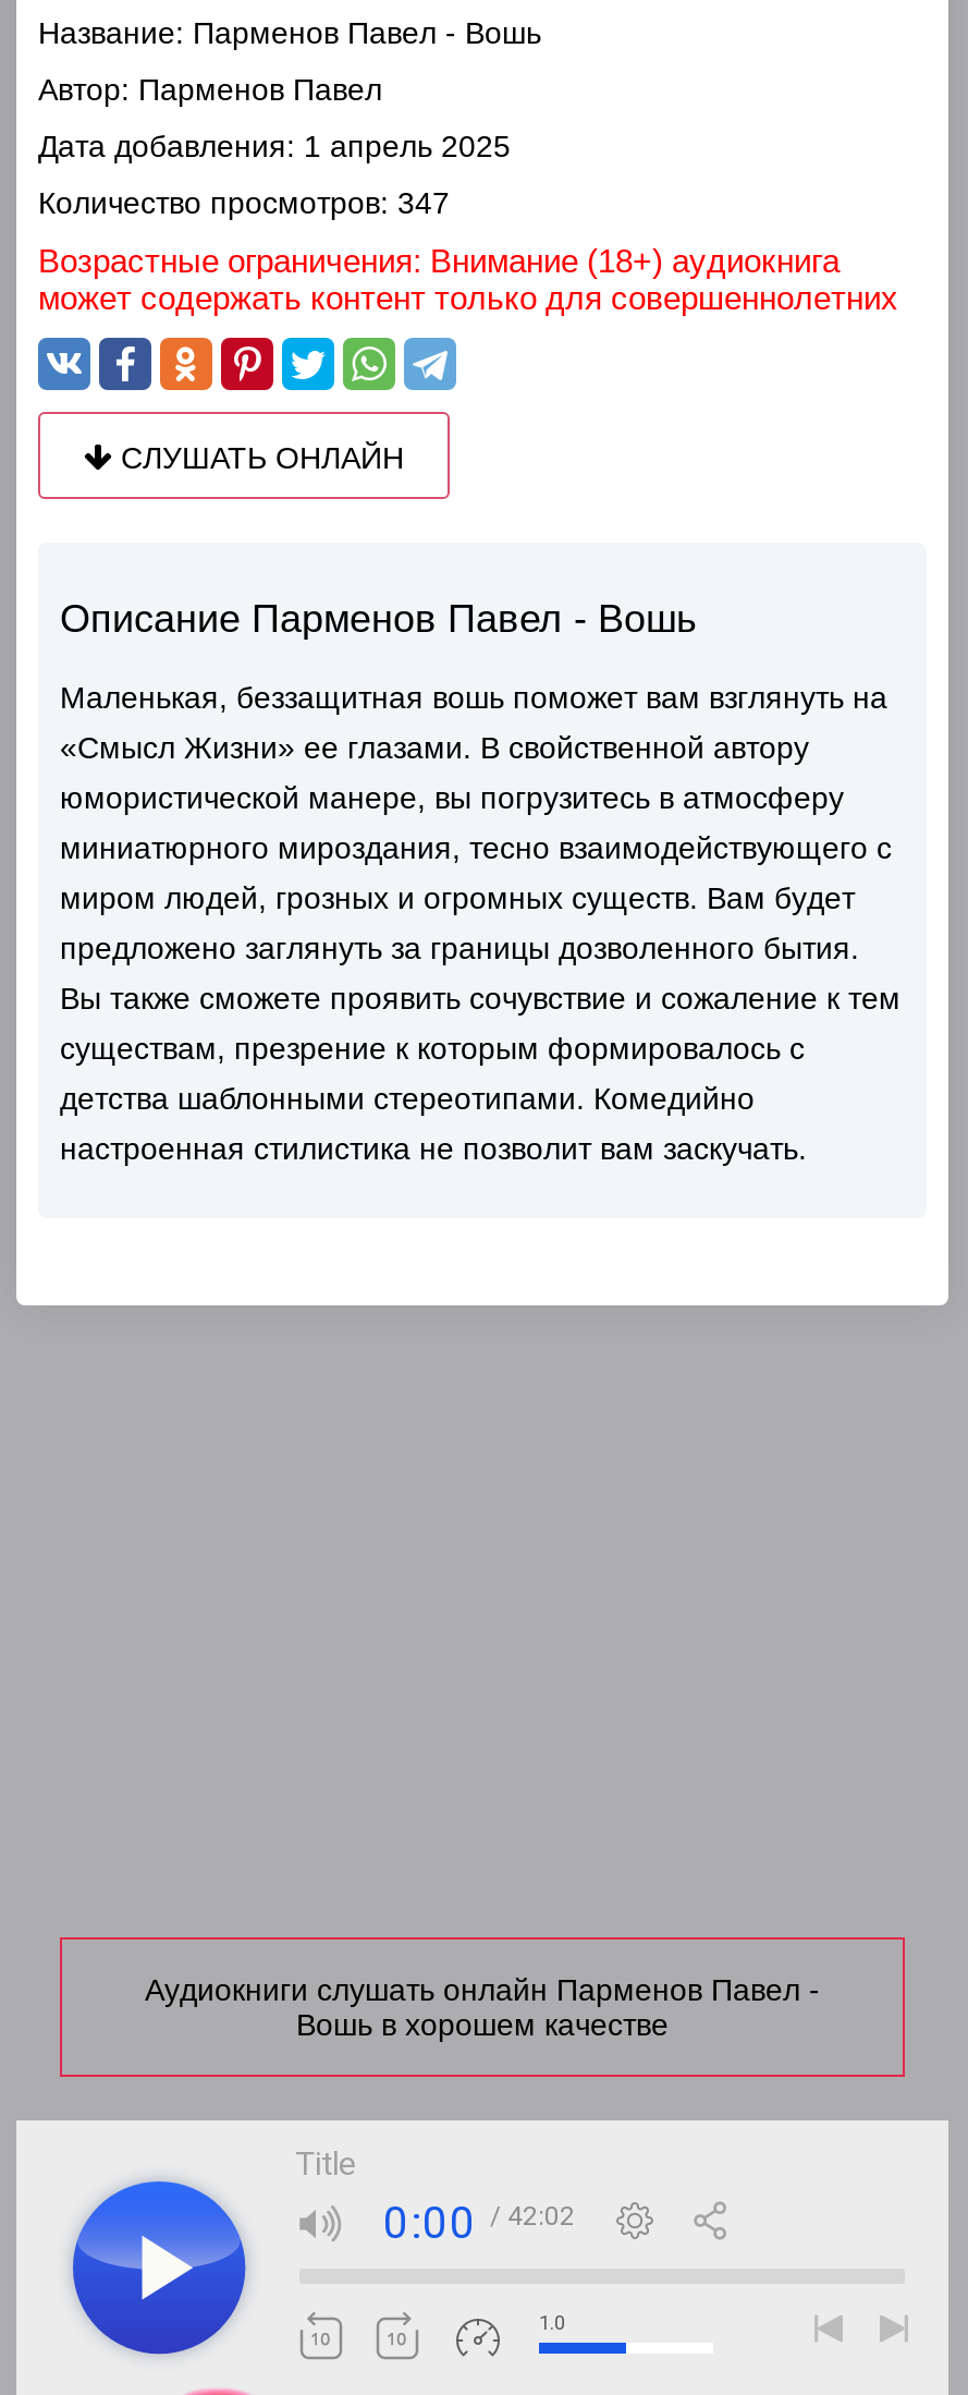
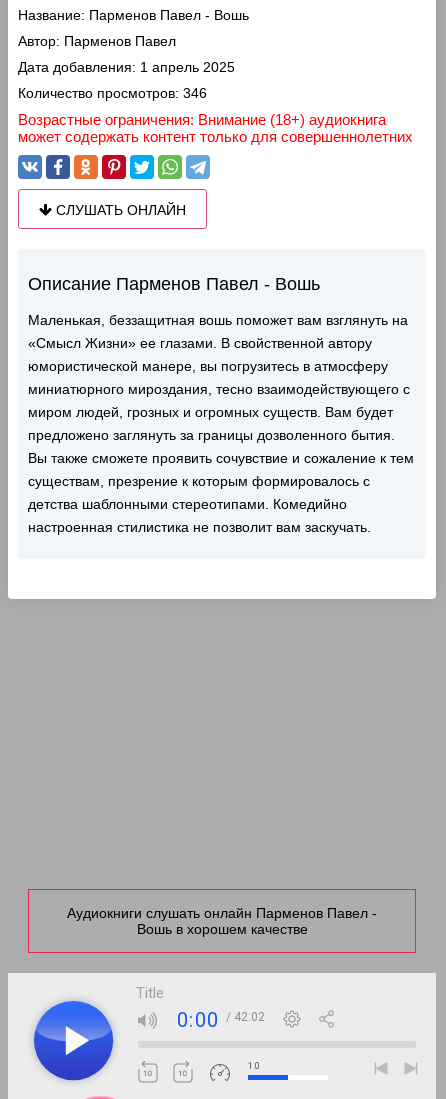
- Количество просмотров: 347
+ Количество просмотров: 346
